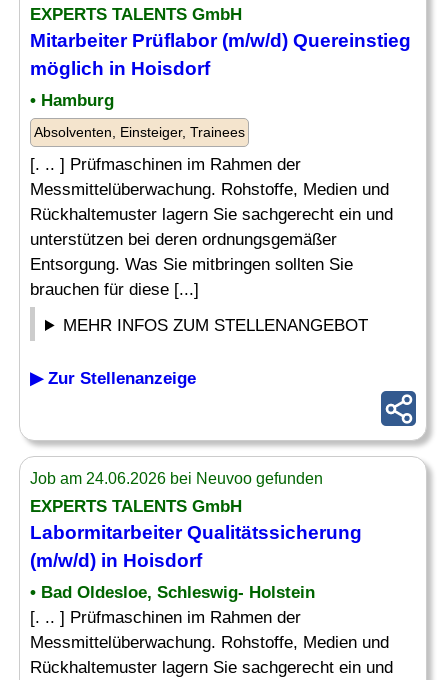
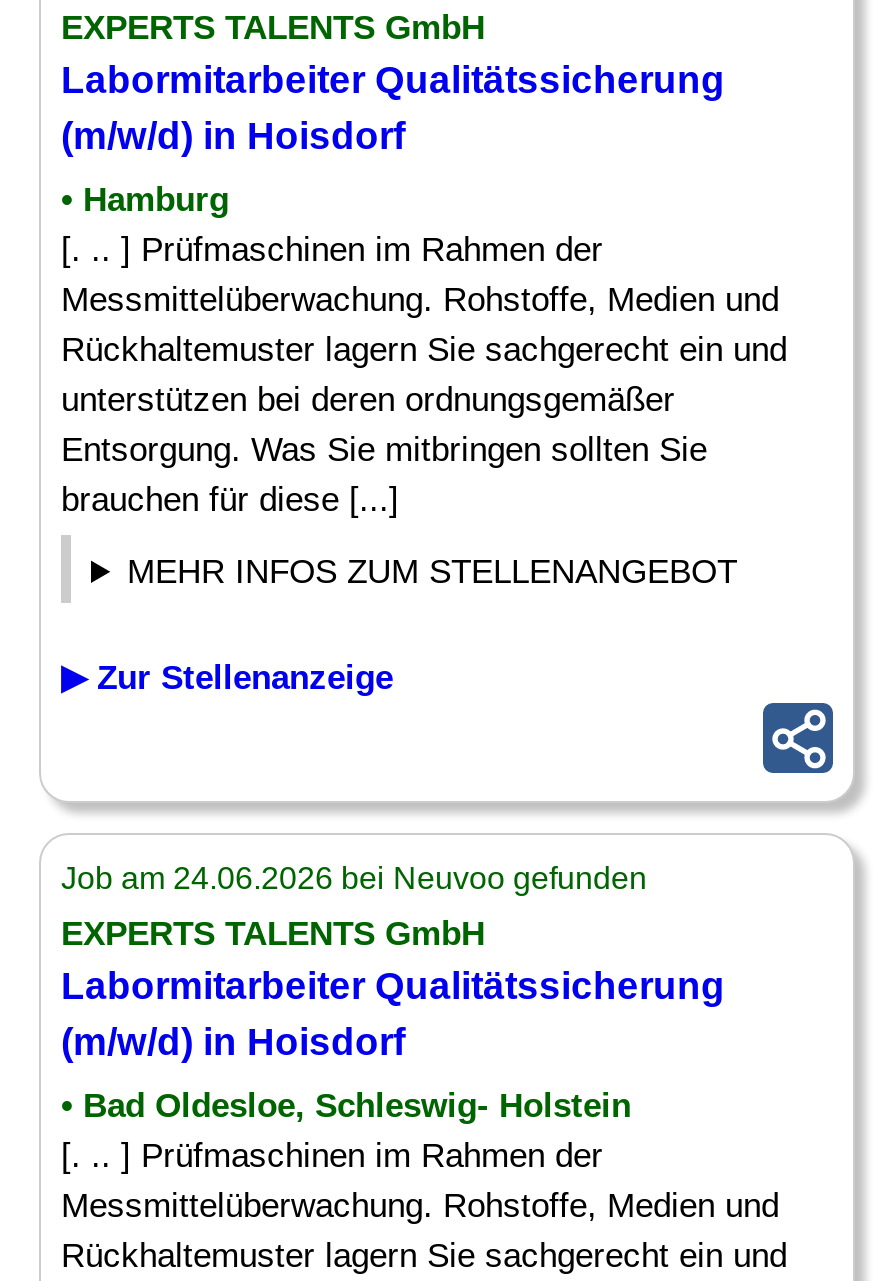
- Mitarbeiter Prüflabor (m/w/d) Quereinstieg
- möglich in Hoisdorf
+ Labormitarbeiter Qualitätssicherung
+ (m/w/d) in Hoisdorf

- Absolventen, Einsteiger, Trainees
